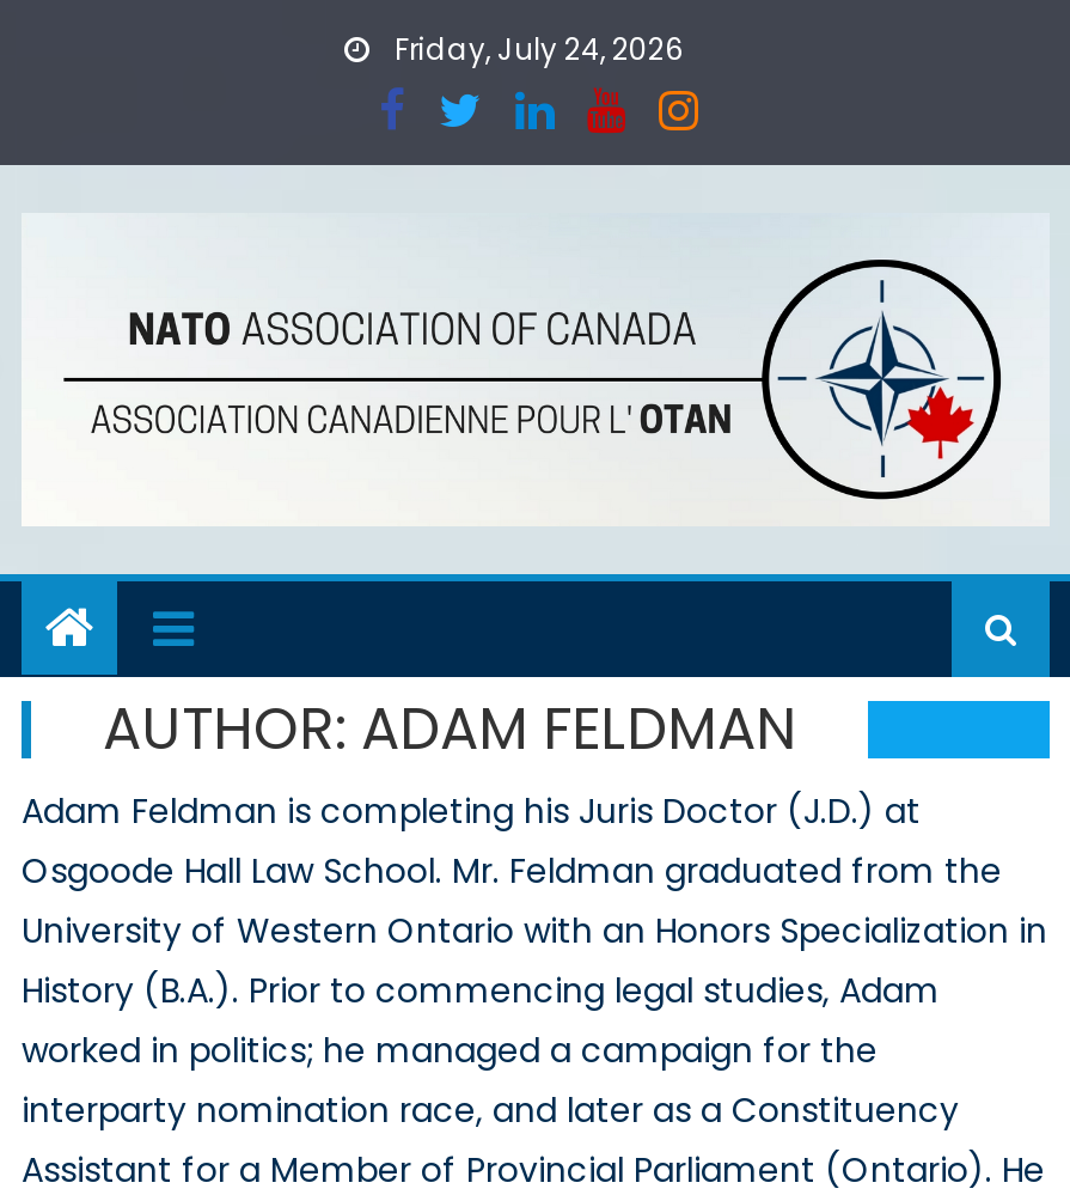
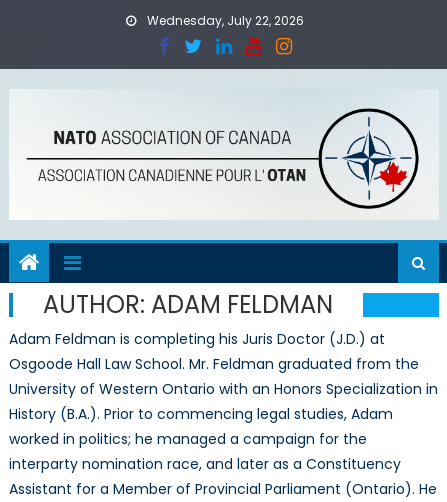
- Friday, July 24, 2026
+ Wednesday, July 22, 2026
